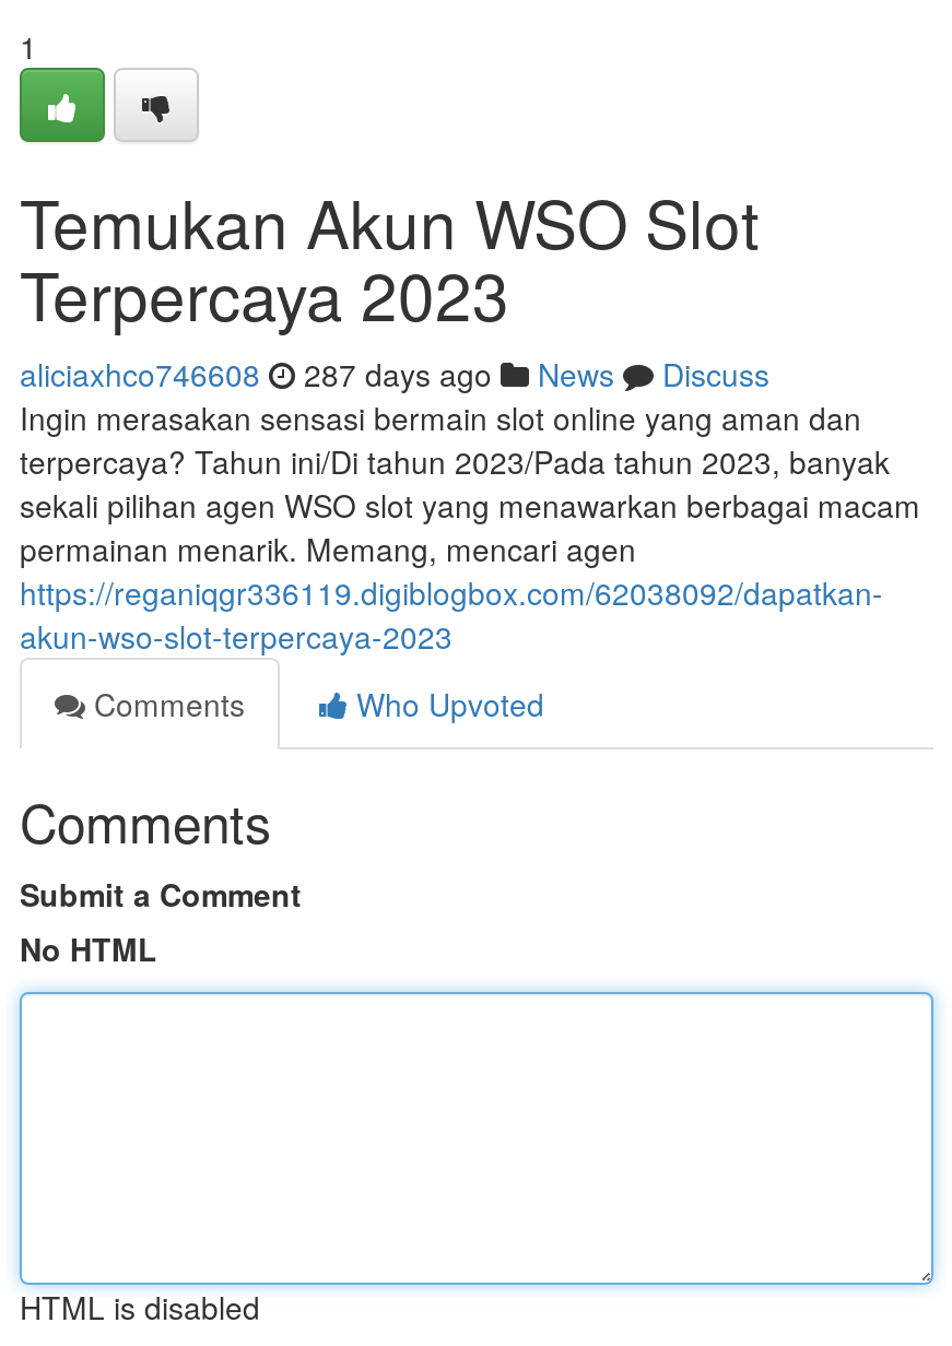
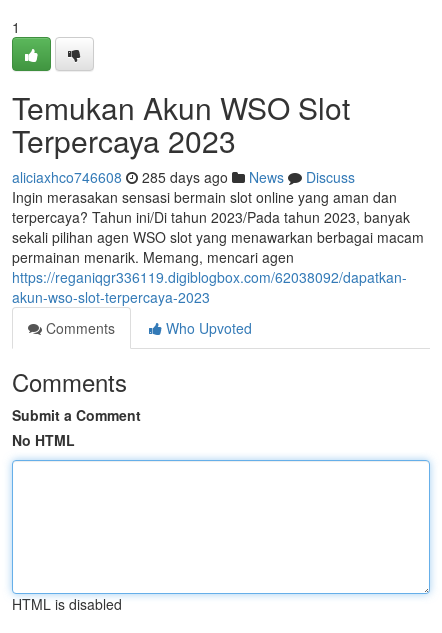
- aliciaxhco746608 287 days ago News Discuss
+ aliciaxhco746608 285 days ago News Discuss
